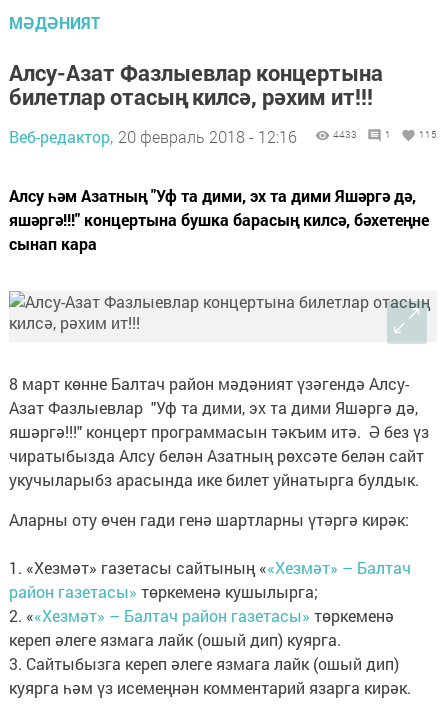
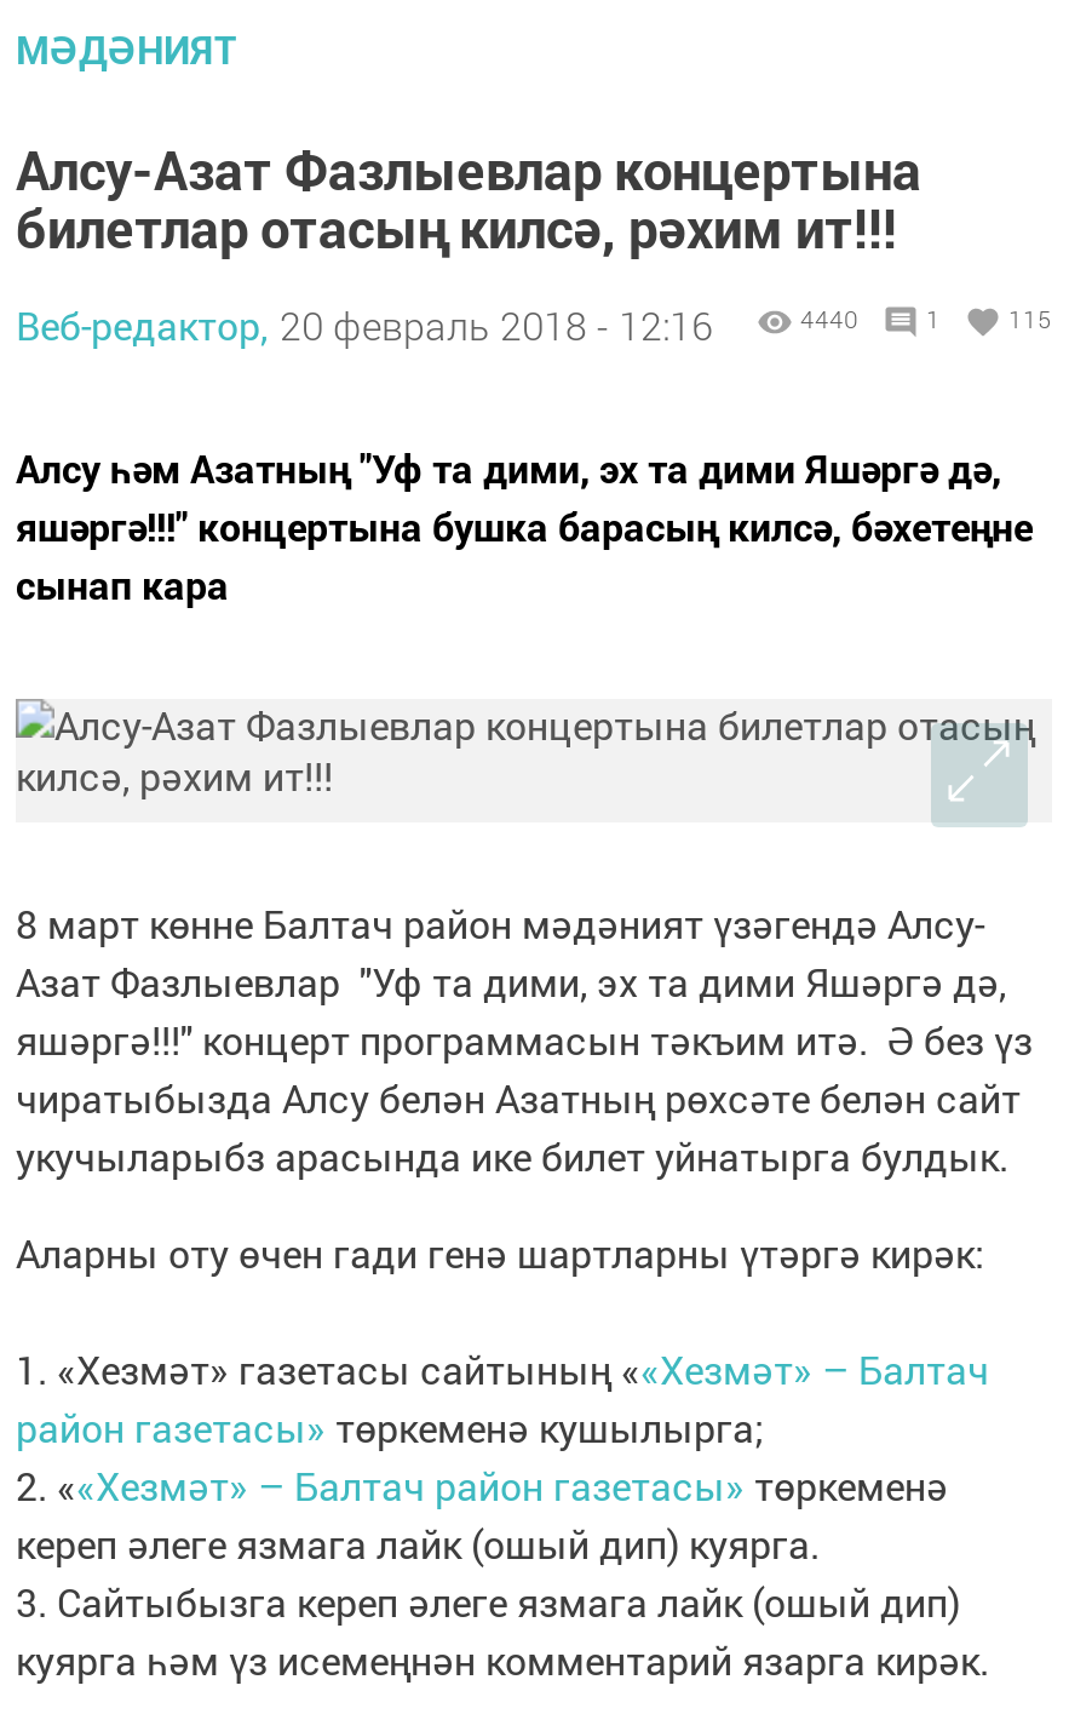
- 4433
+ 4440
